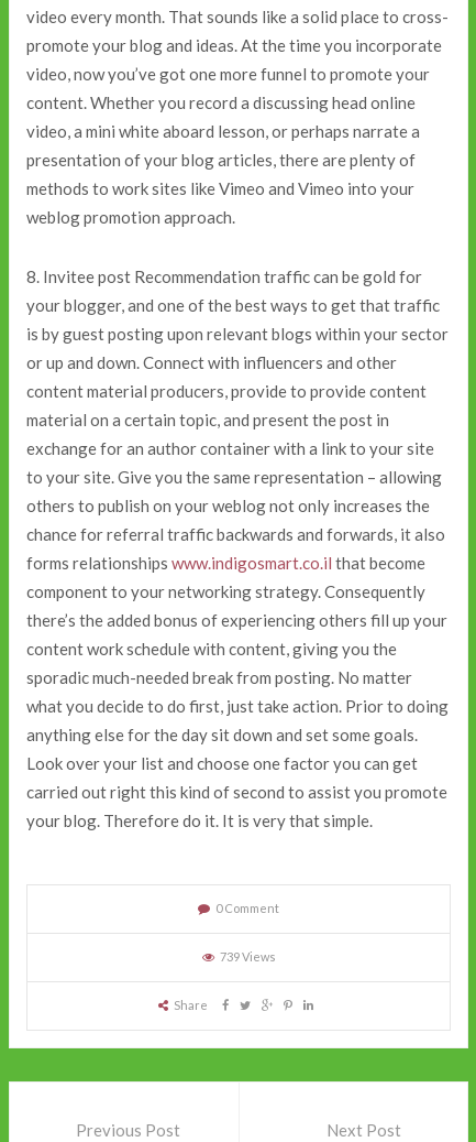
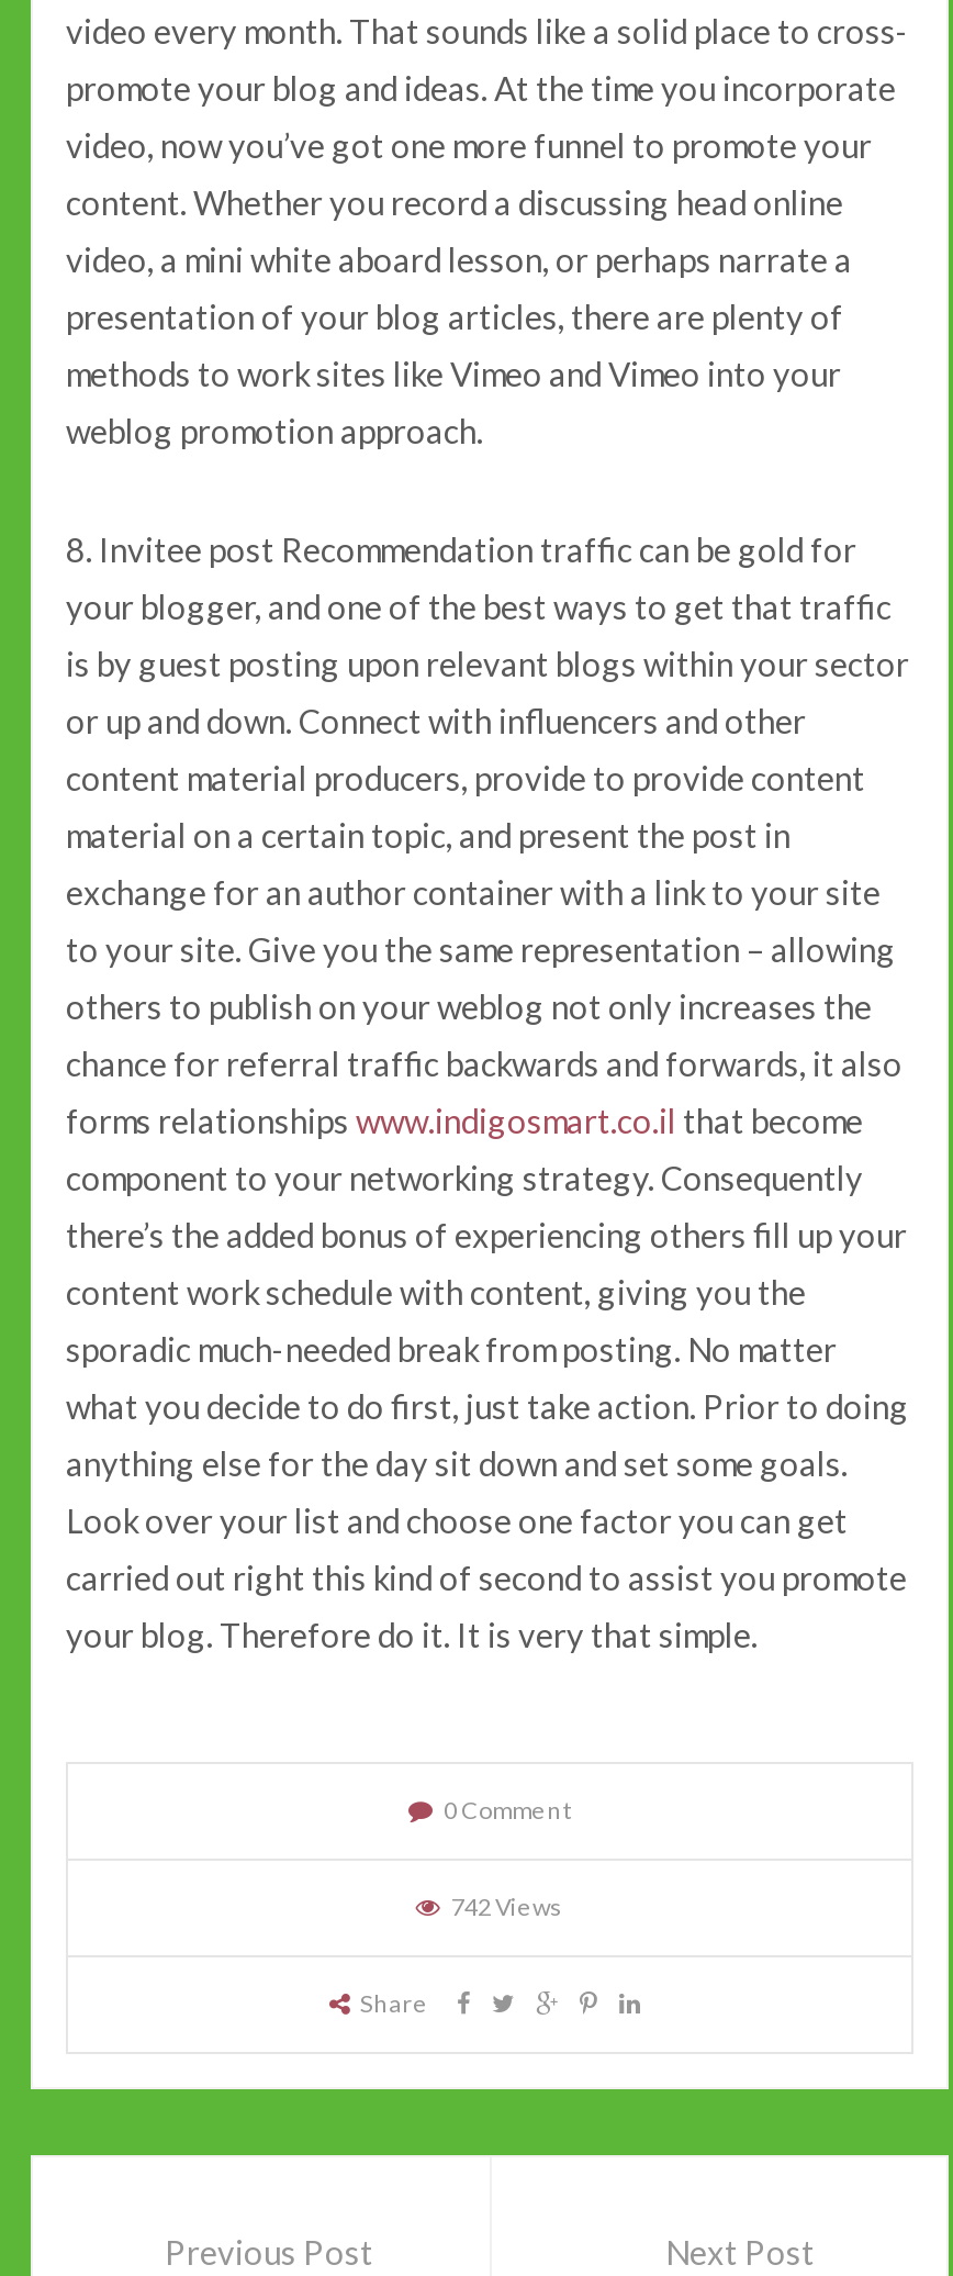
- 739 Views
+ 742 Views
